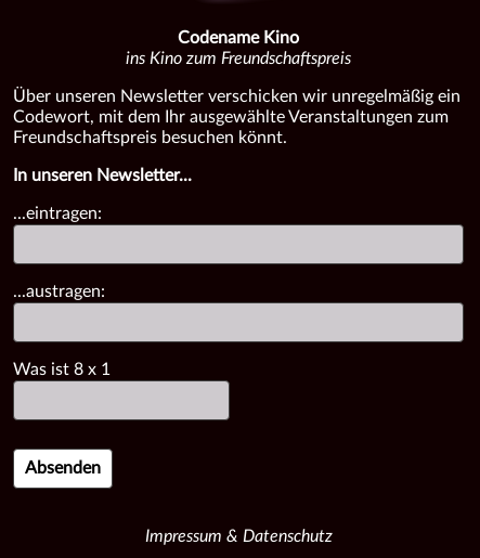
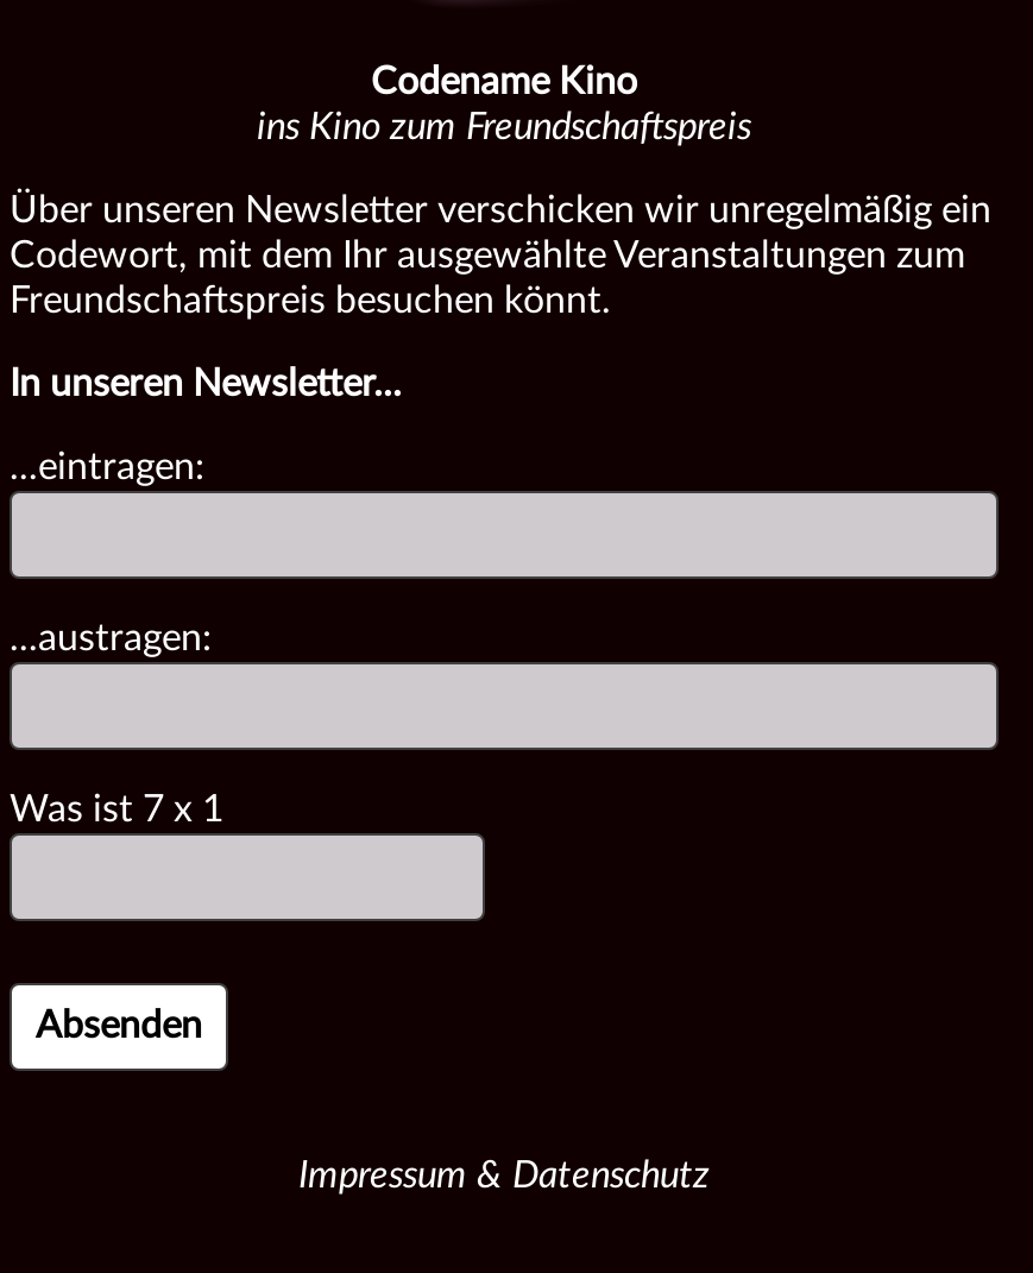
- Was ist 8 x 1
+ Was ist 7 x 1
